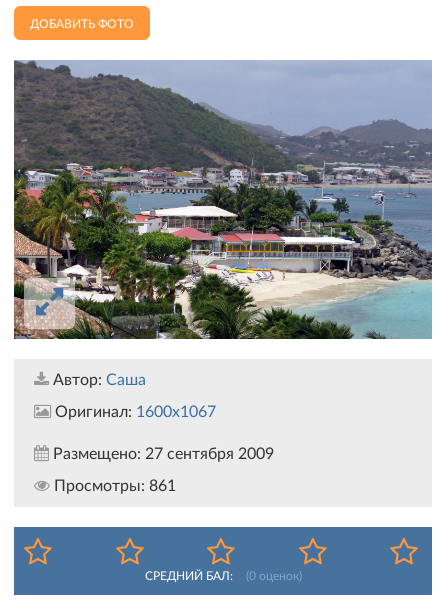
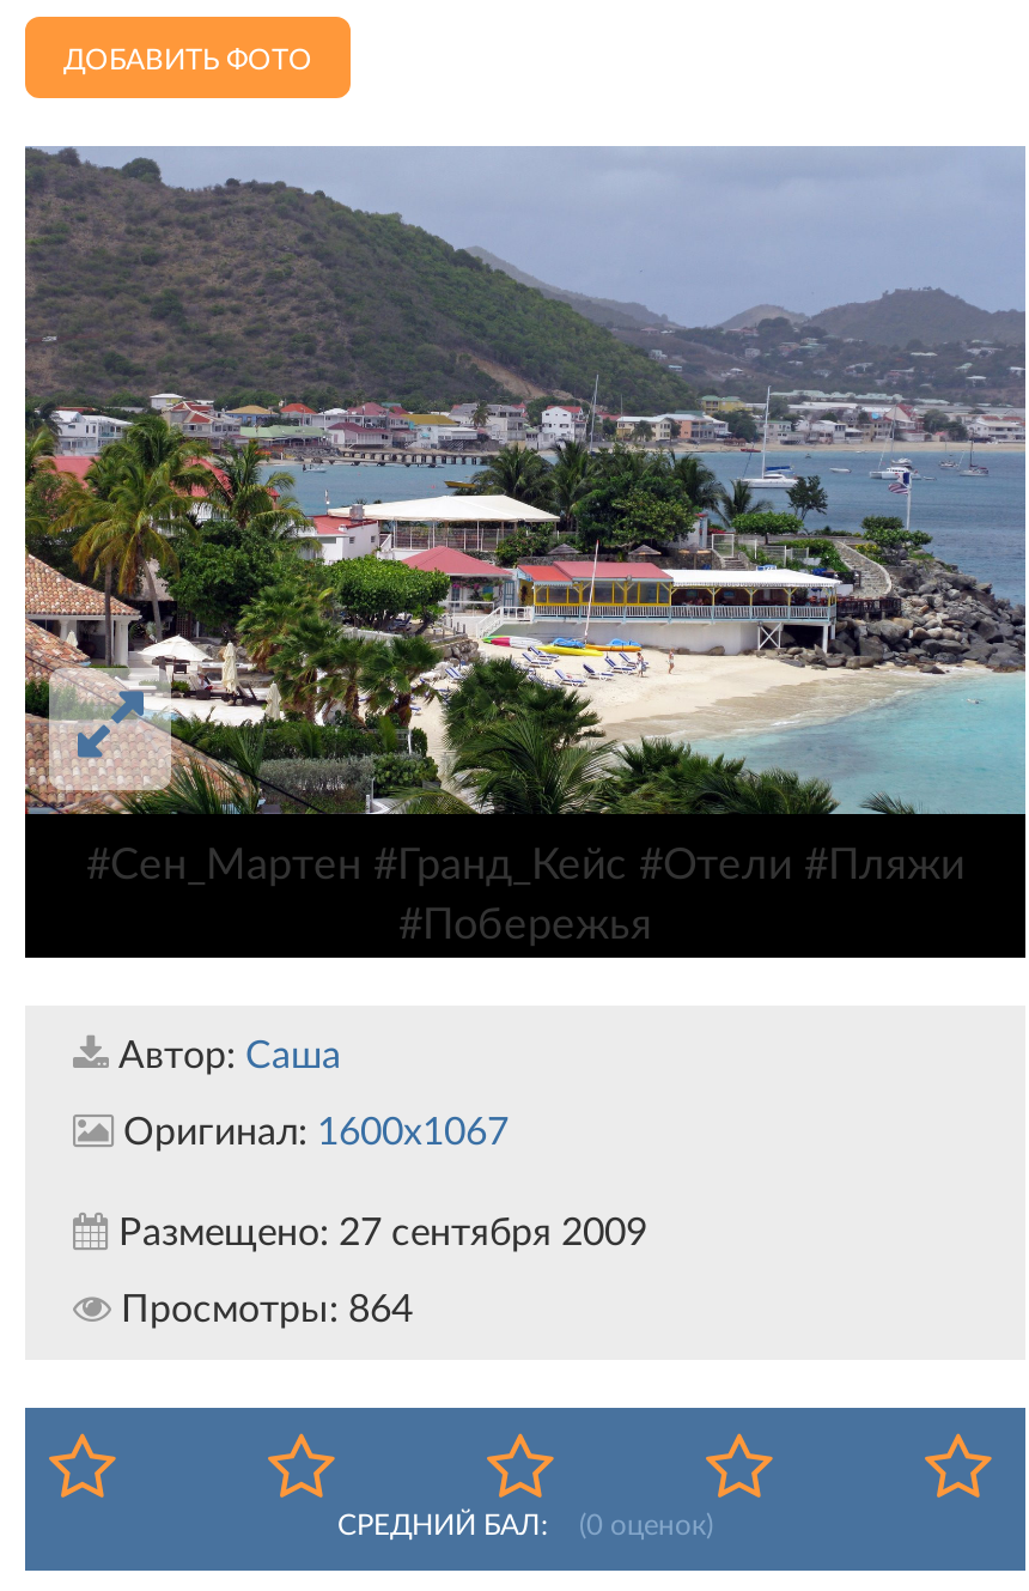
+ #Сен_Мартен #Гранд_Кейс #Отели #Пляжи
+ #Побережья

- Просмотры: 861
+ Просмотры: 864
